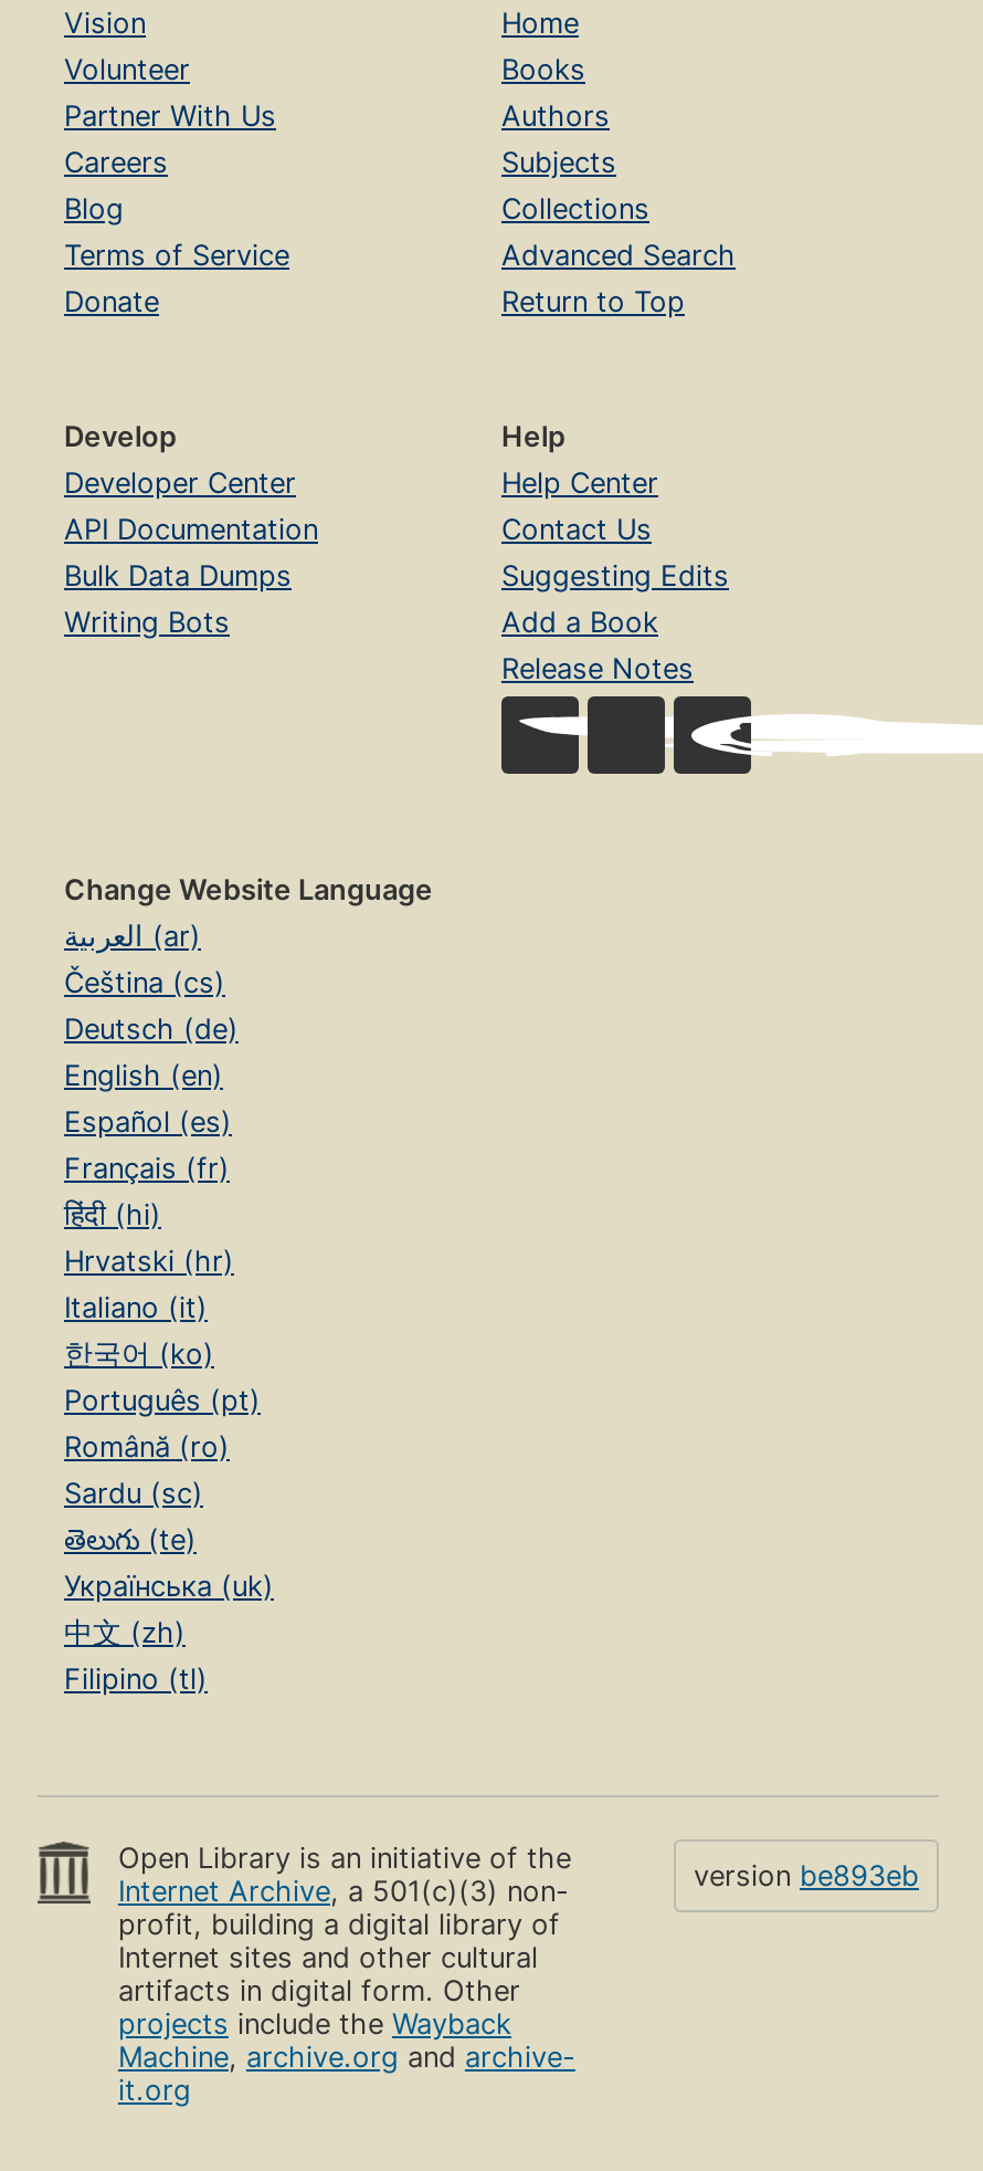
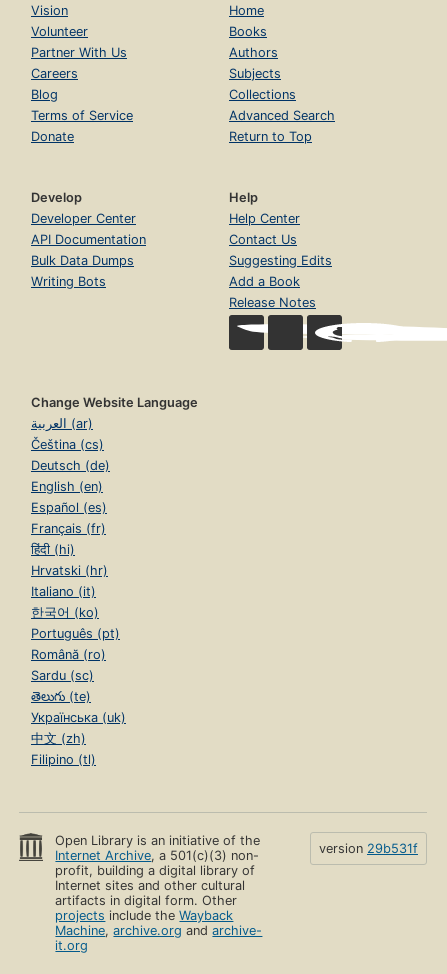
- version be893eb
+ version 29b531f
